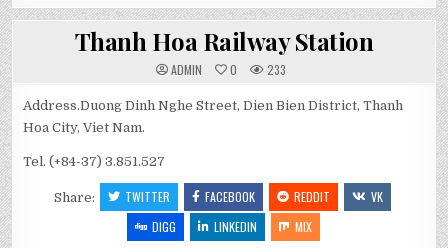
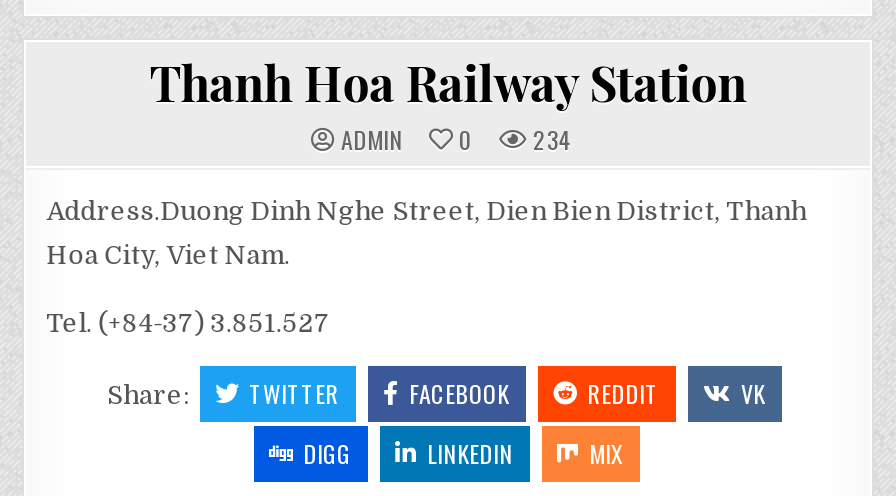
- ADMIN 0 233
+ ADMIN 0 234
